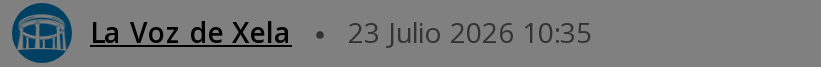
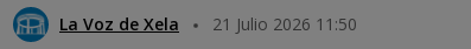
- La Voz de Xela 23 Julio 2026 10:35
+ La Voz de Xela 21 Julio 2026 11:50
